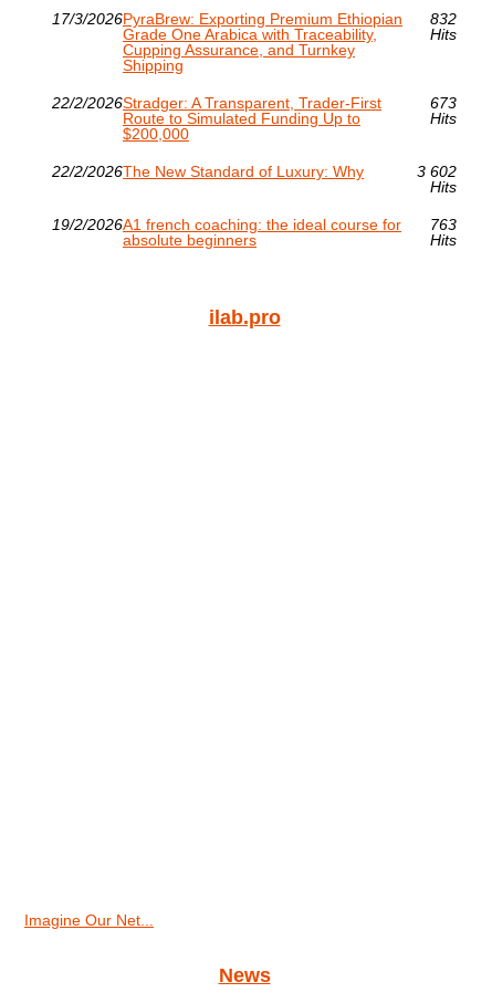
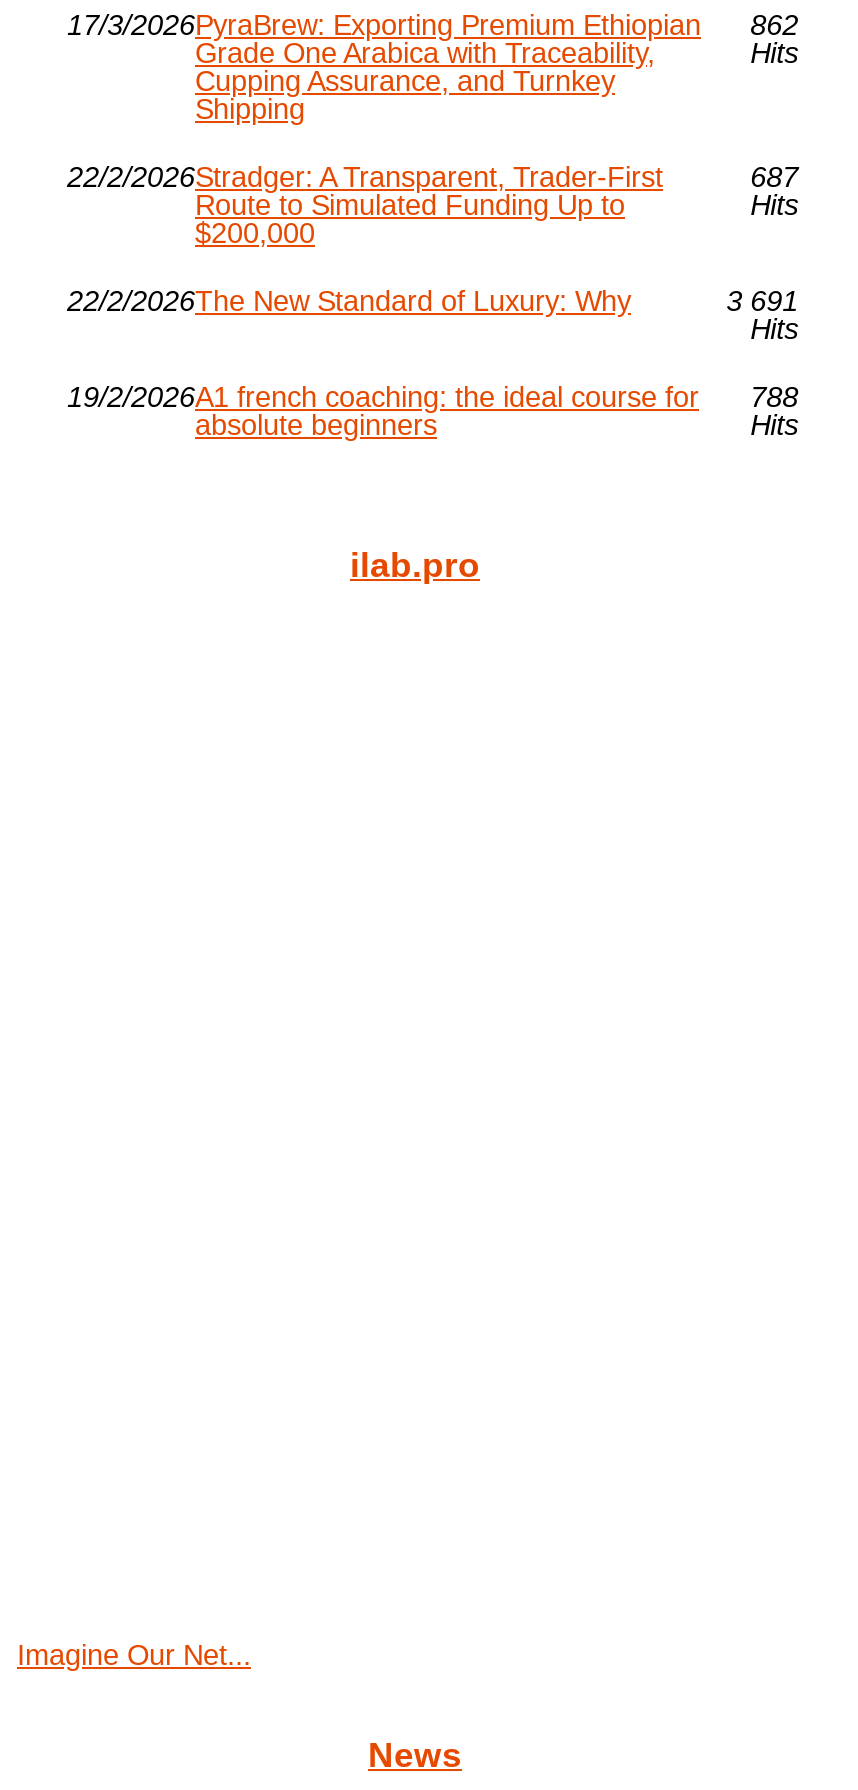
- 17/3/2026PyraBrew: Exporting Premium Ethiopian 832
+ 17/3/2026PyraBrew: Exporting Premium Ethiopian 862

- 673
+ 687

- 3 602
+ 3 691

- 19/2/2026A1 french coaching: the ideal course for 763
+ 19/2/2026A1 french coaching: the ideal course for 788
